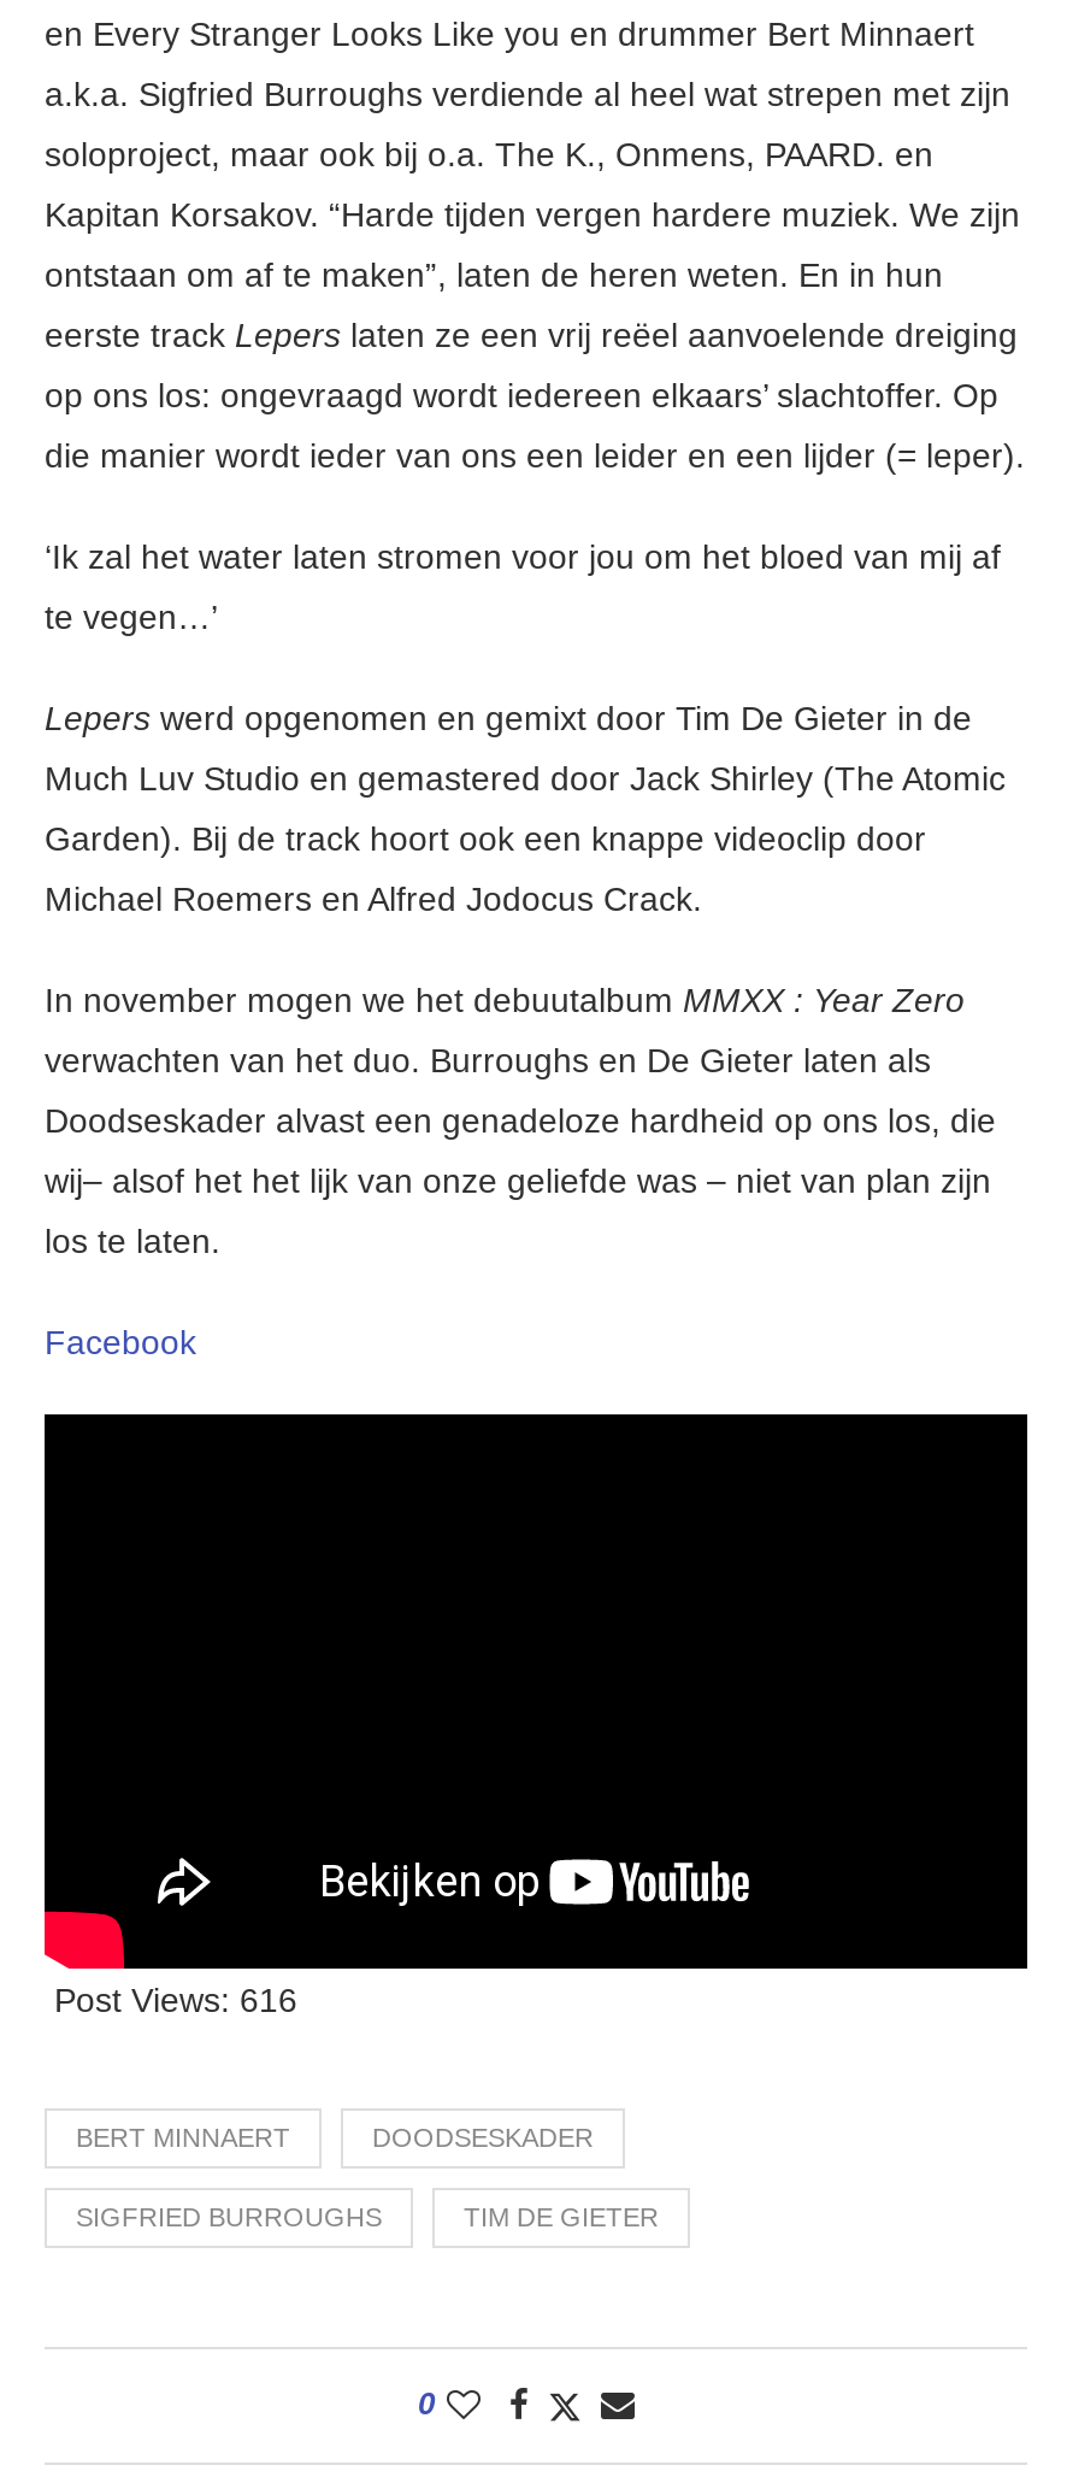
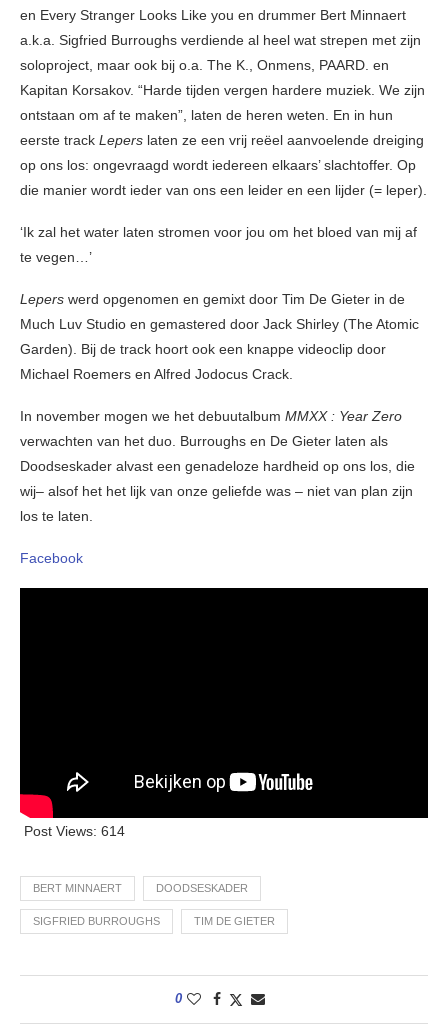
- Post Views: 616
+ Post Views: 614
